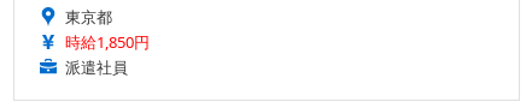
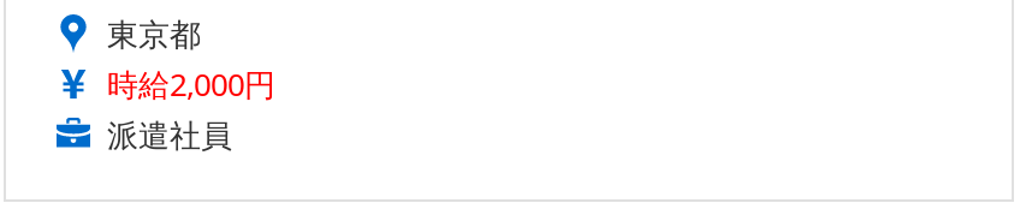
- 時給1,850円
+ 時給2,000円
